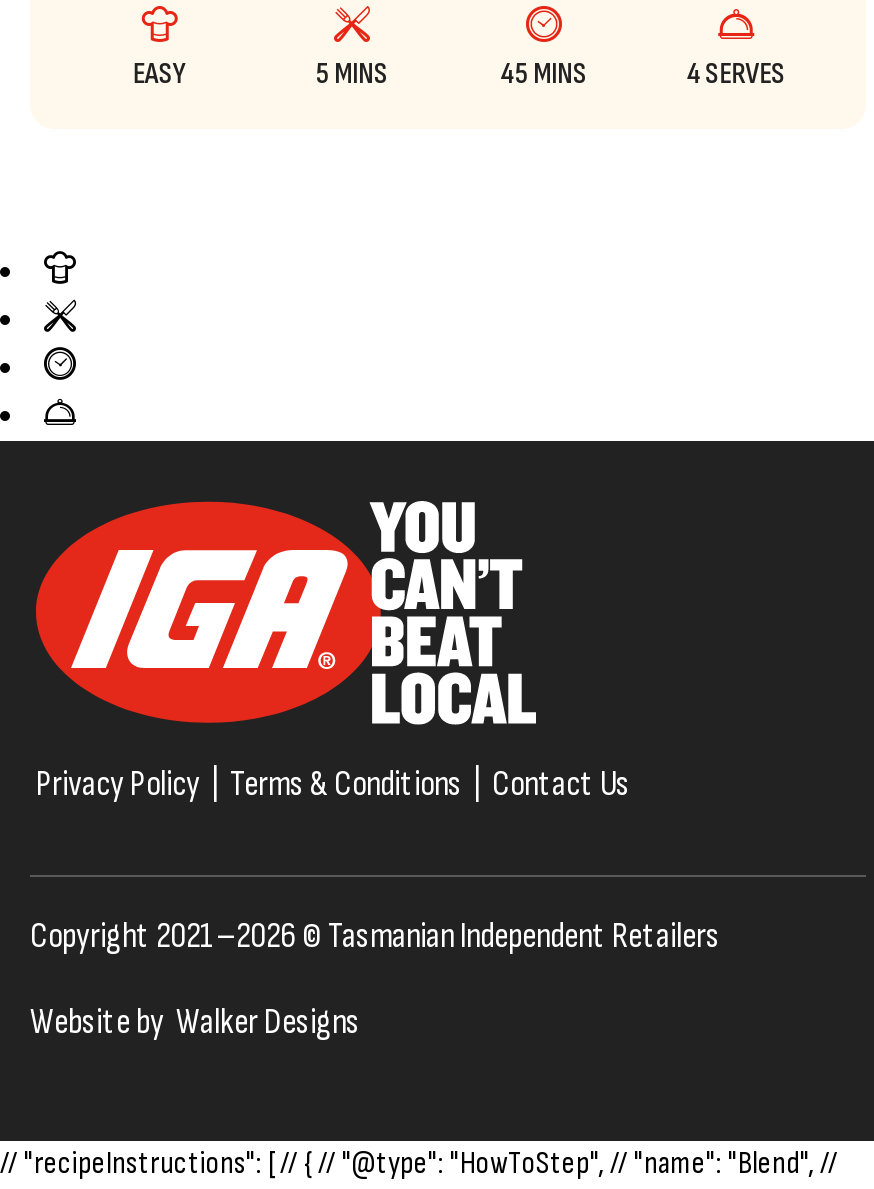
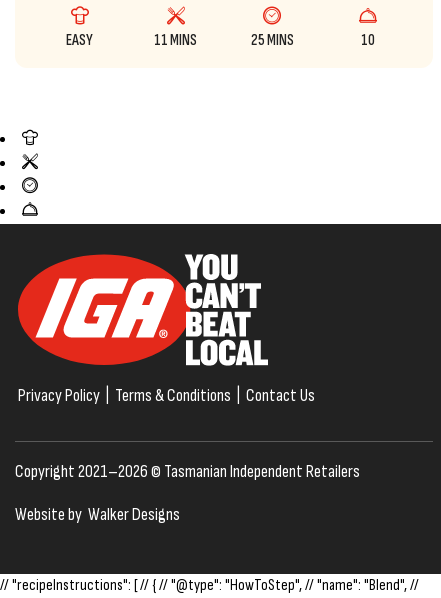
- 5 MINS
- 45 MINS
- 4 SERVES
+ 11 MINS
+ 25 MINS
+ 10
